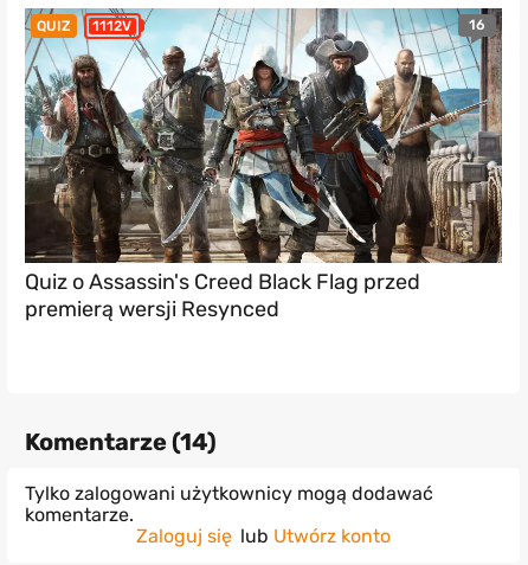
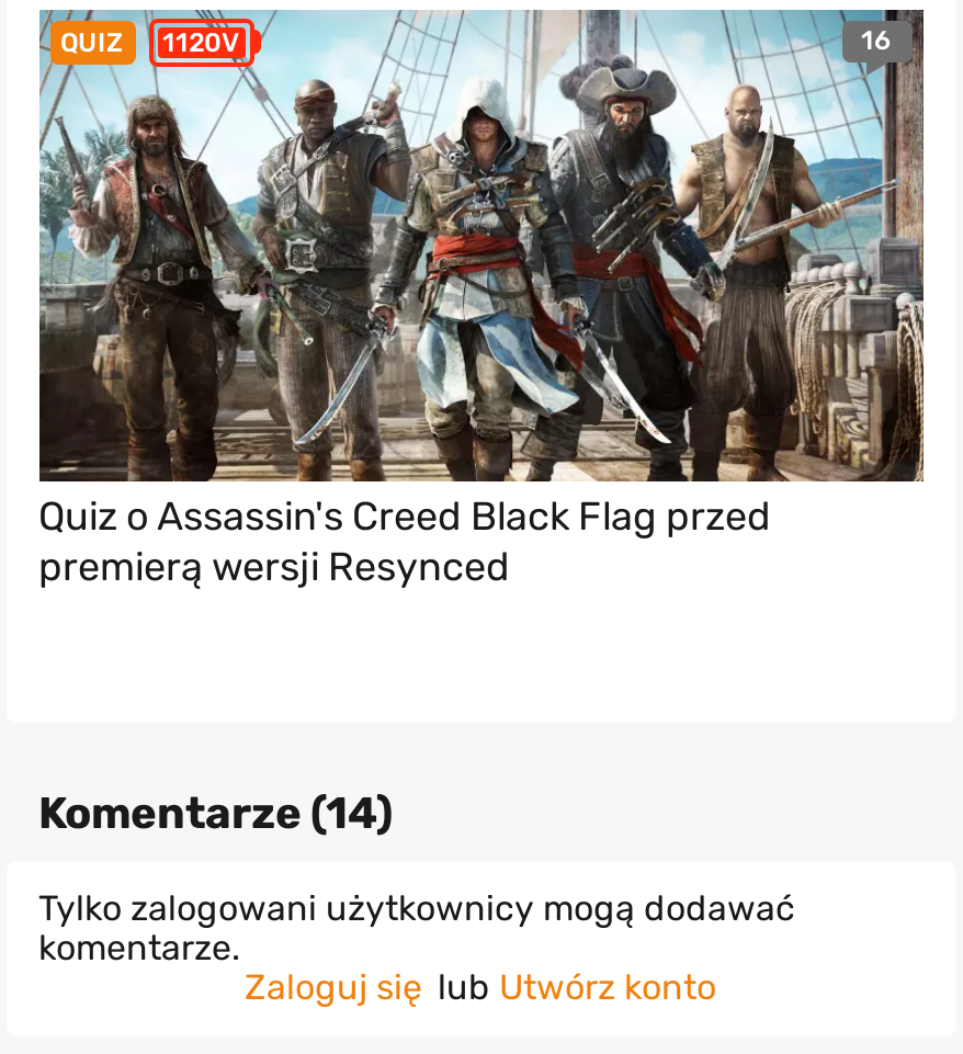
- QUIZ 1112V
+ QUIZ 1120V
